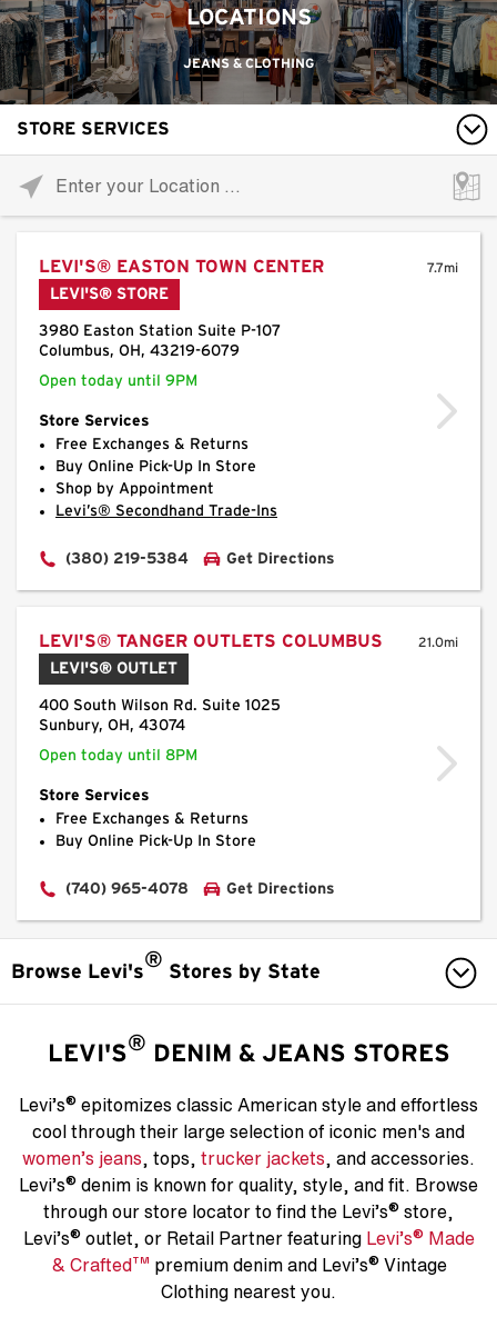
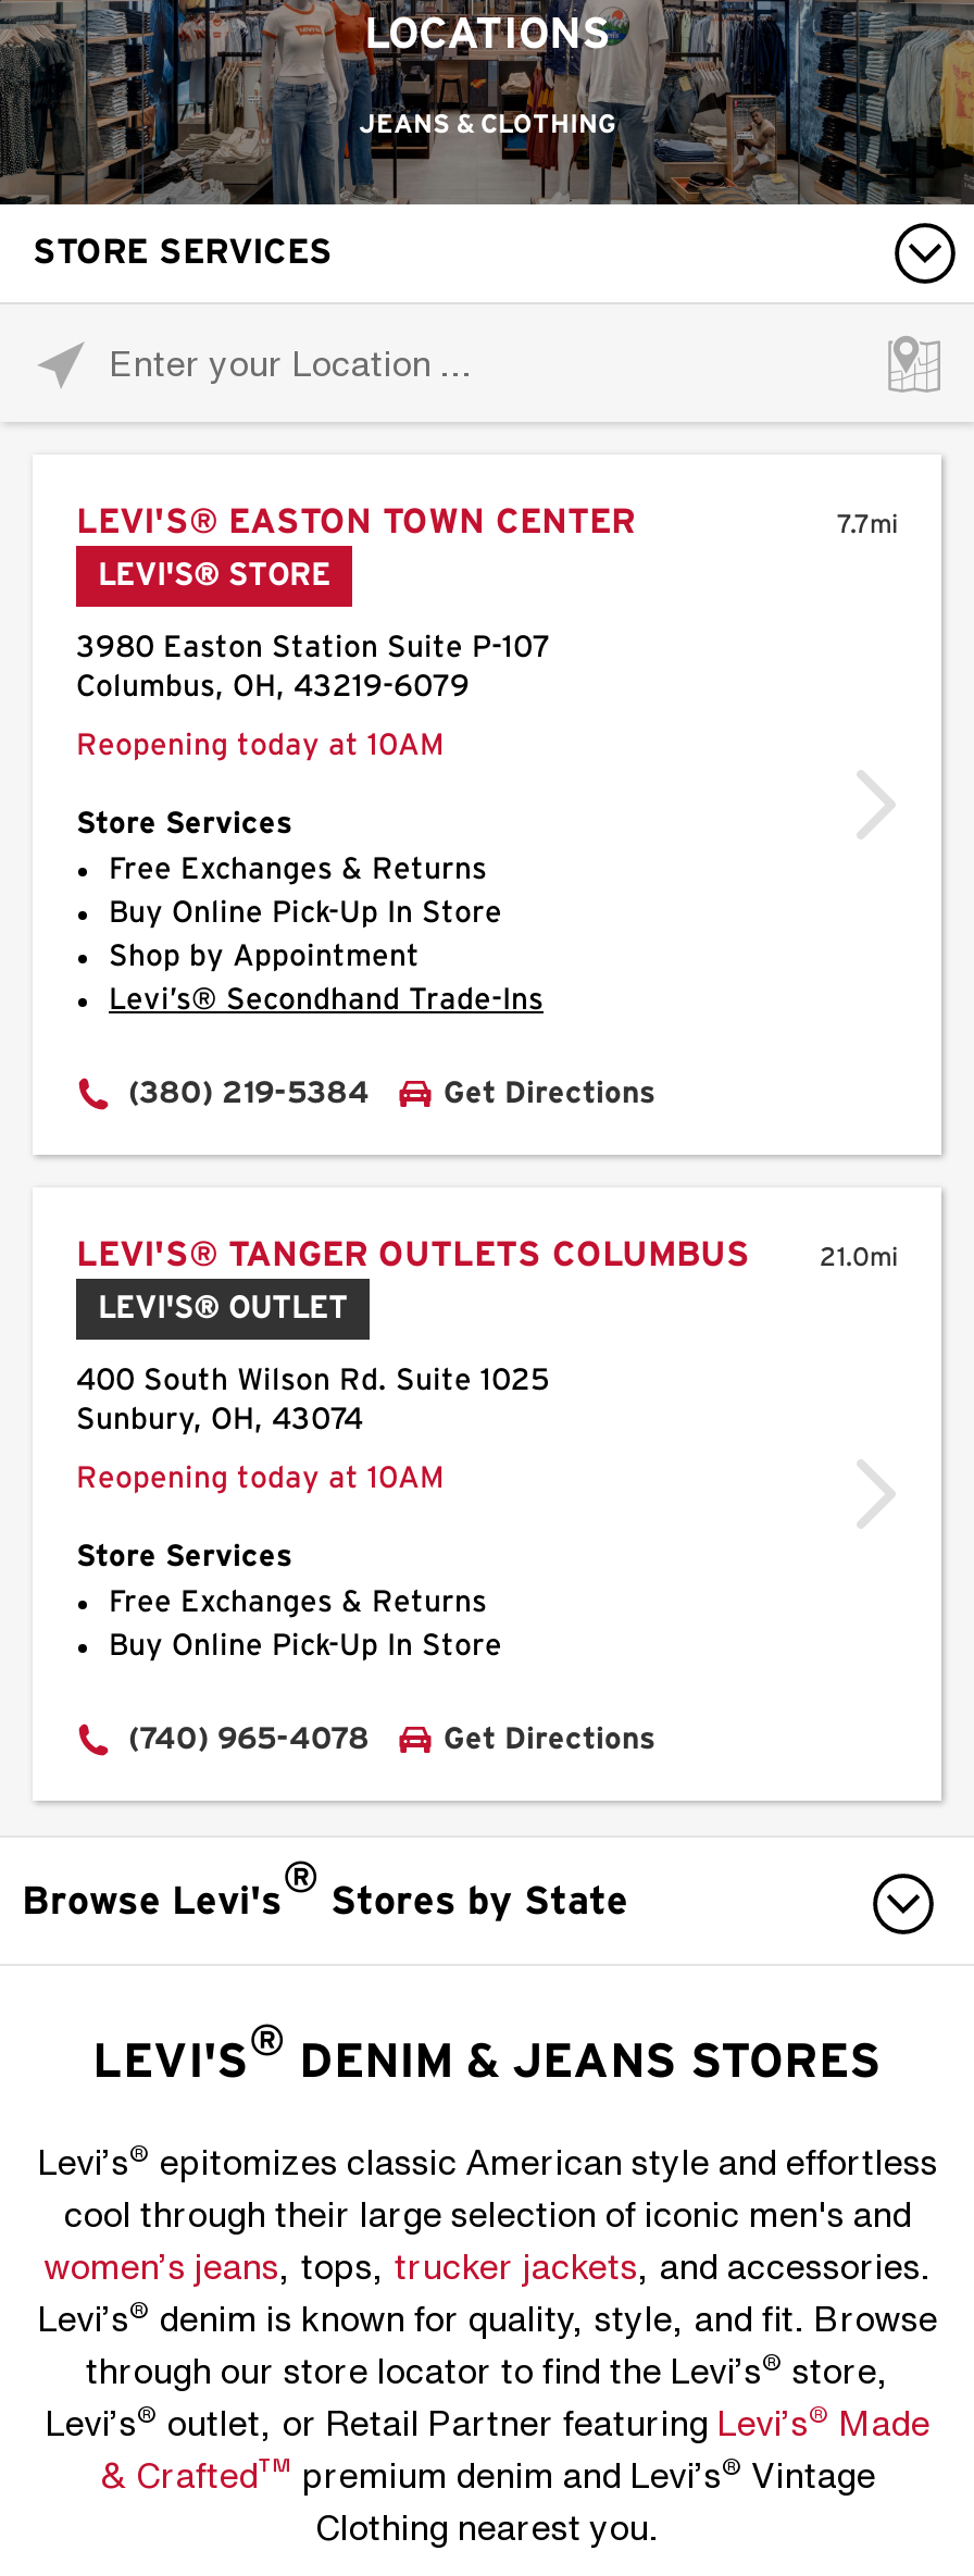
- Open today until 9PM
+ Reopening today at 10AM

- Open today until 8PM
+ Reopening today at 10AM
